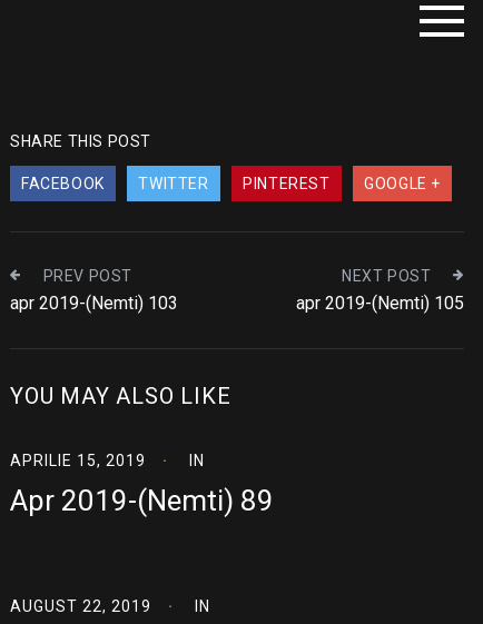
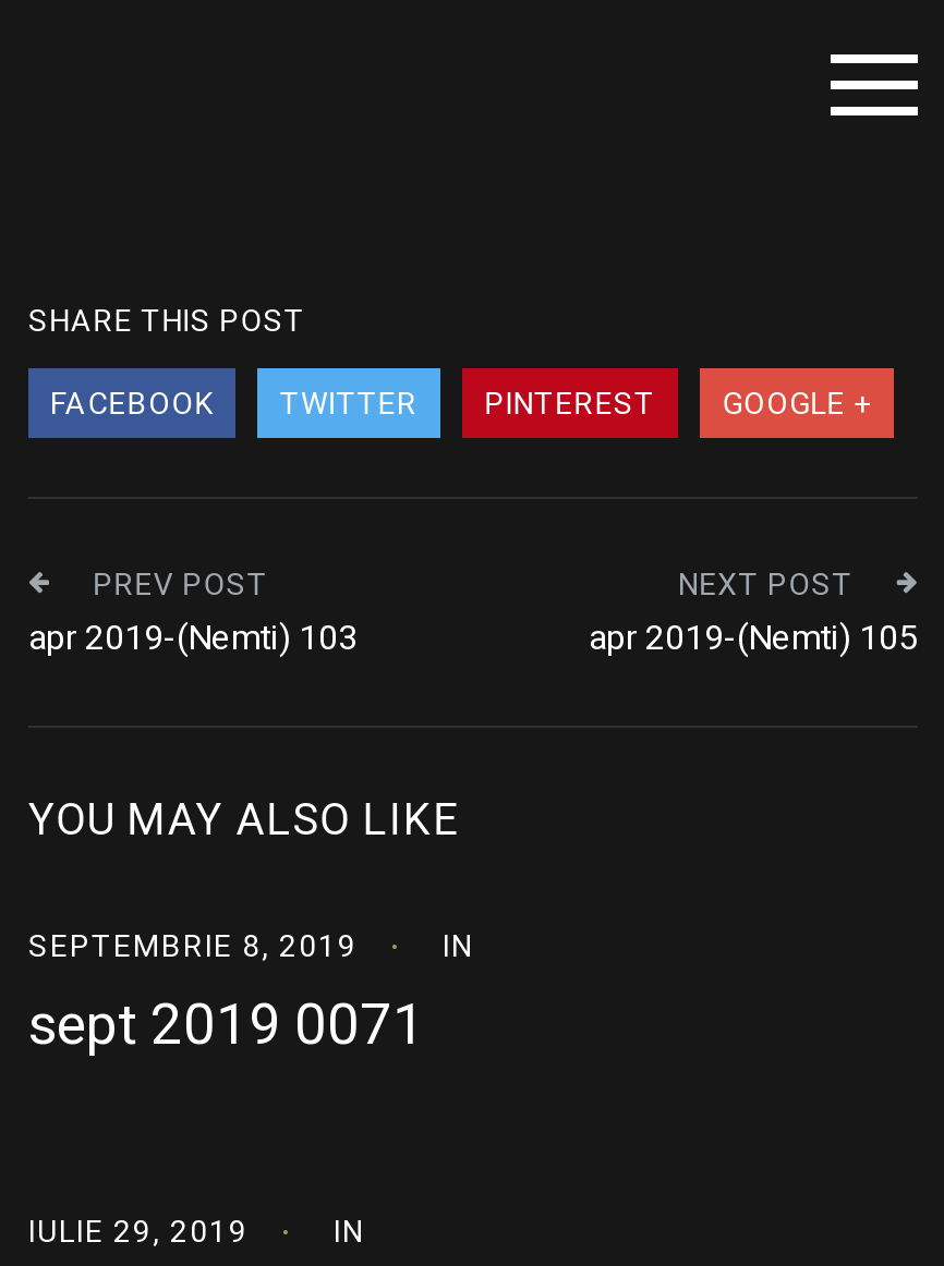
- APRILIE 15, 2019
+ SEPTEMBRIE 8, 2019

- Apr 2019-(Nemti) 89
+ sept 2019 0071

- AUGUST 22, 2019
+ IULIE 29, 2019
